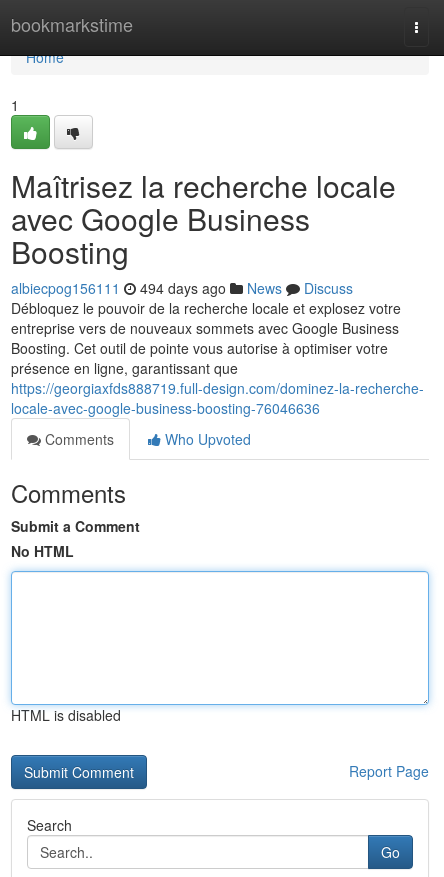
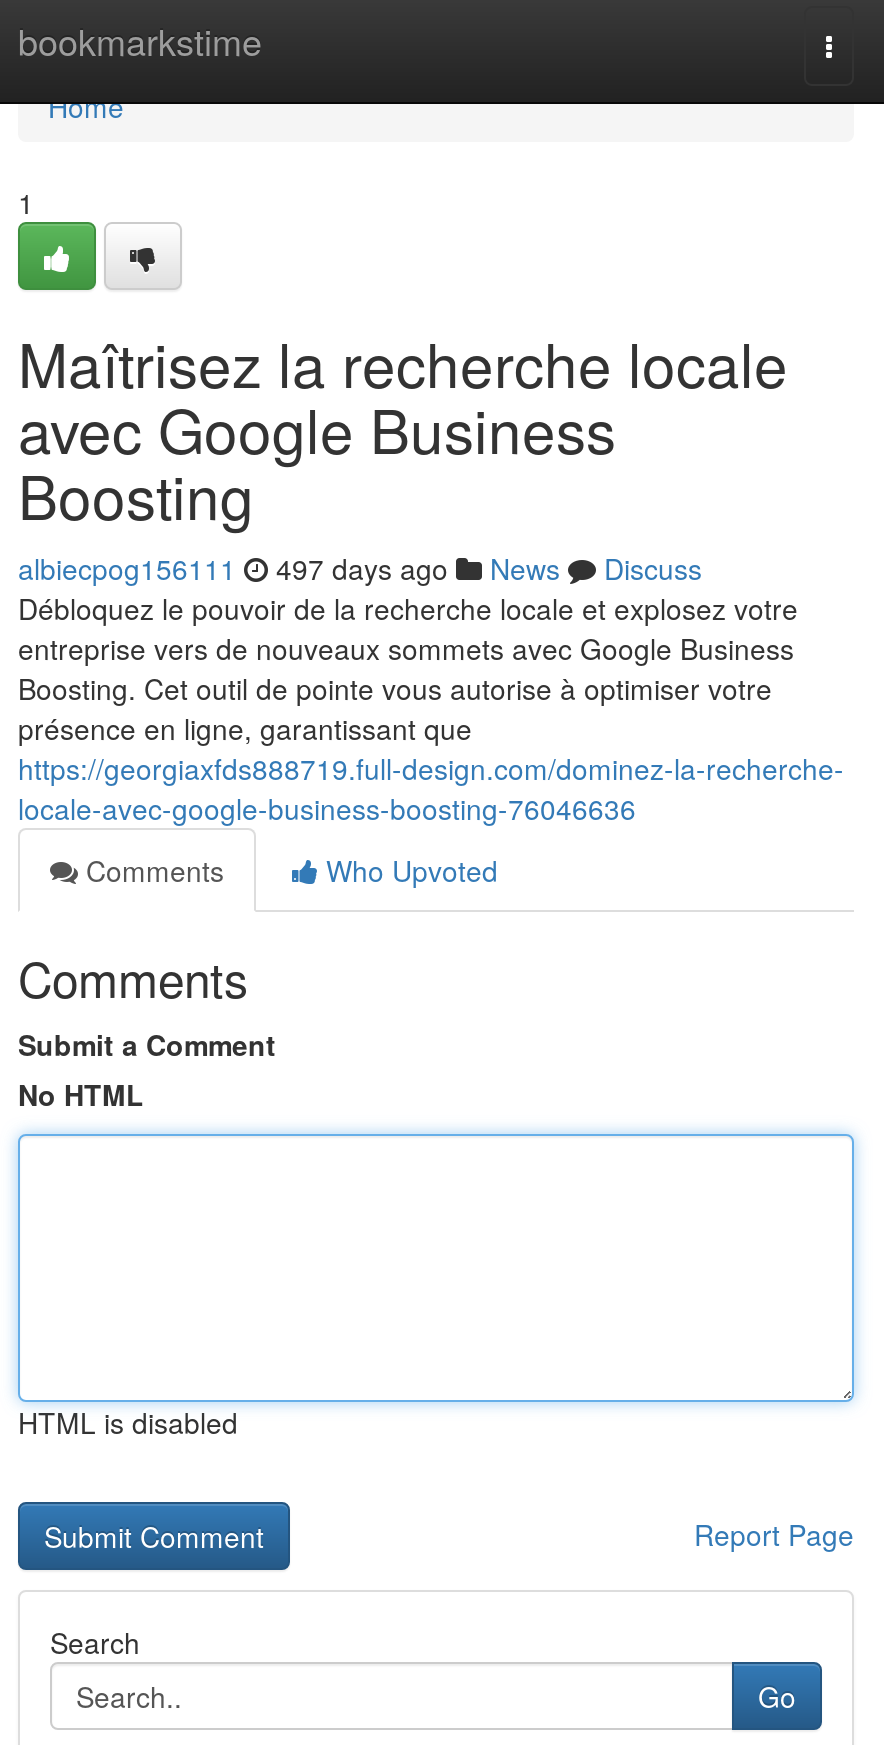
- albiecpog156111 494 days ago News Discuss
+ albiecpog156111 497 days ago News Discuss
